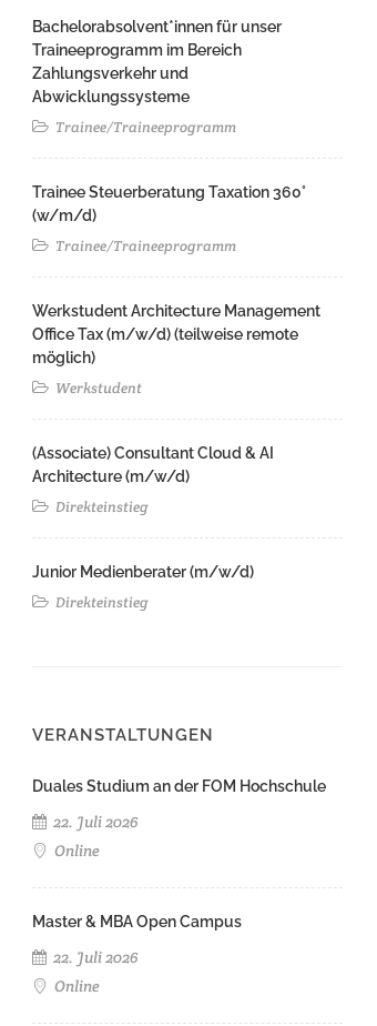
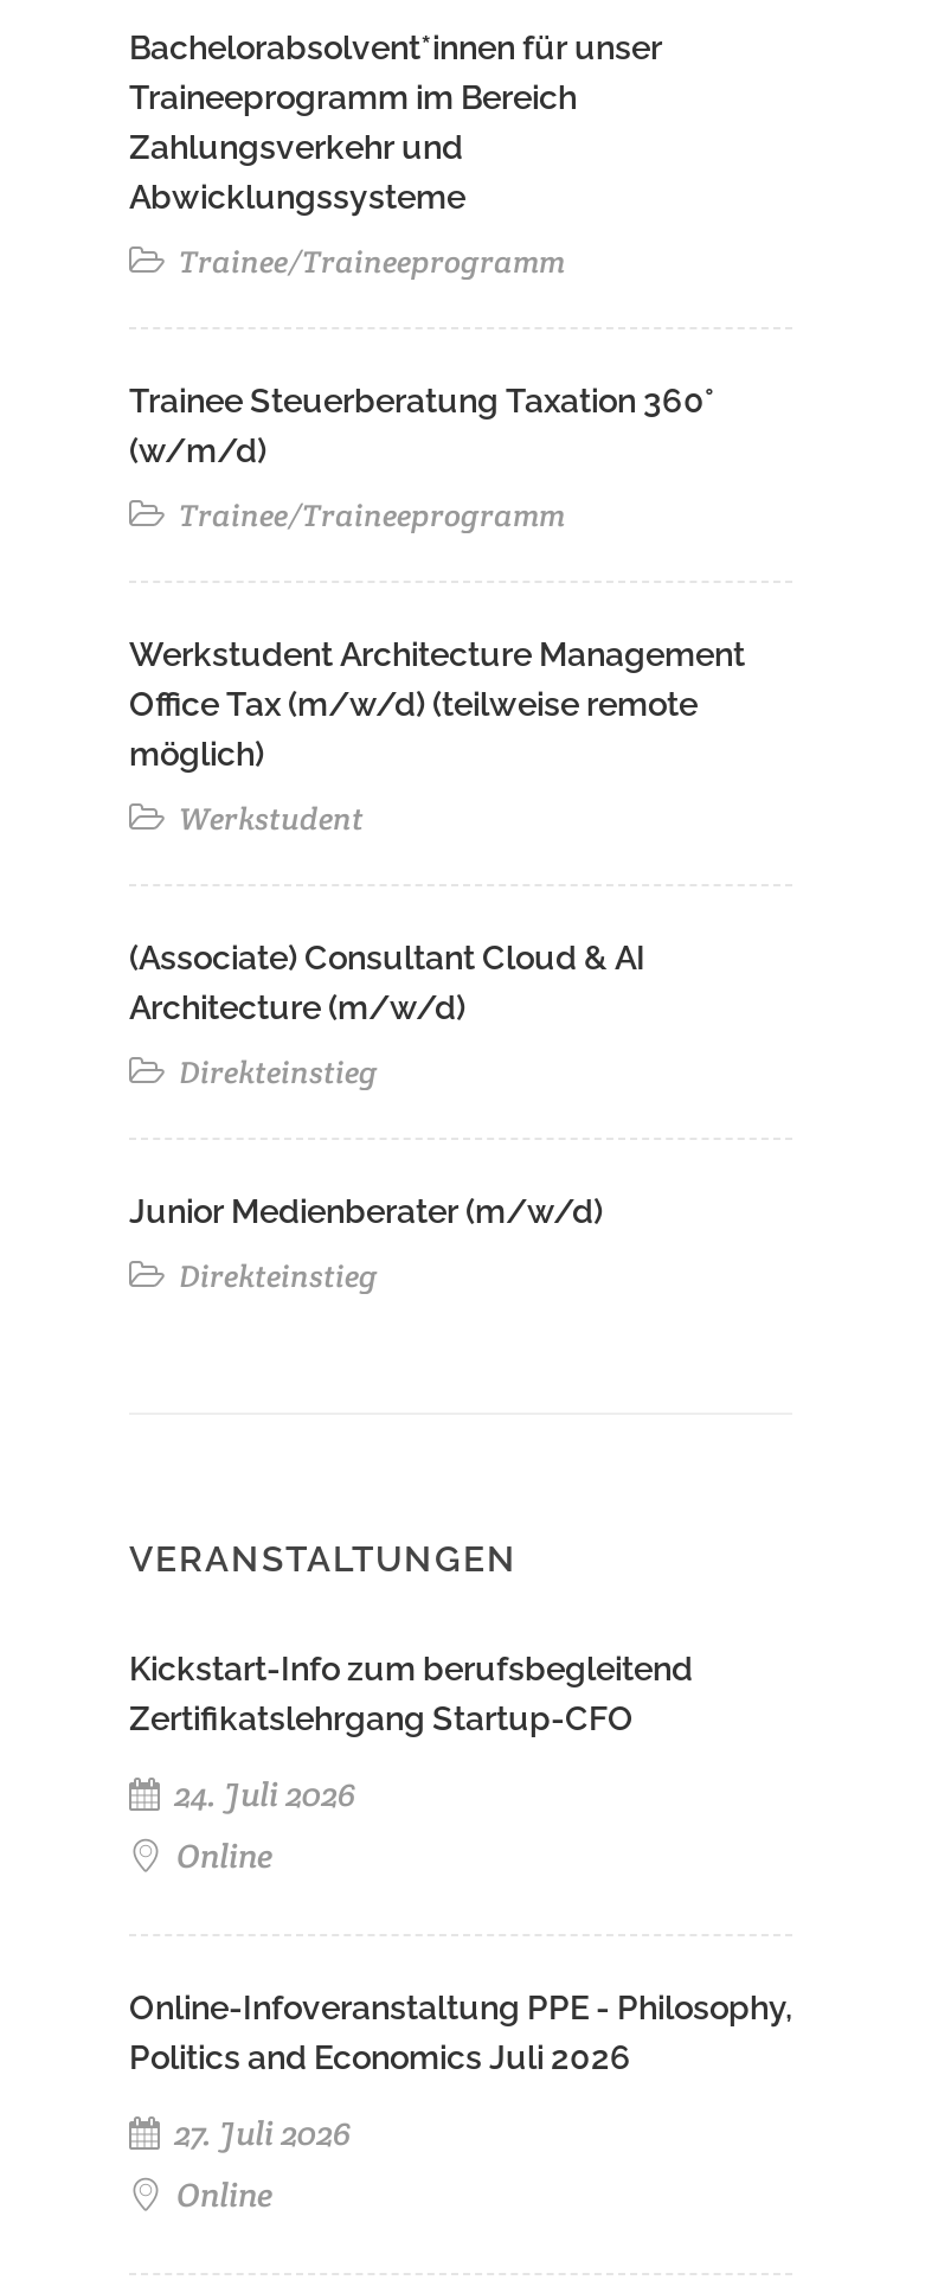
- Duales Studium an der FOM Hochschule
+ Kickstart-Info zum berufsbegleitend
+ Zertifikatslehrgang Startup-CFO

- 22. Juli 2026
+ 24. Juli 2026

- Master & MBA Open Campus
+ Online-Infoveranstaltung PPE - Philosophy,
+ Politics and Economics Juli 2026

- 22. Juli 2026
+ 27. Juli 2026
